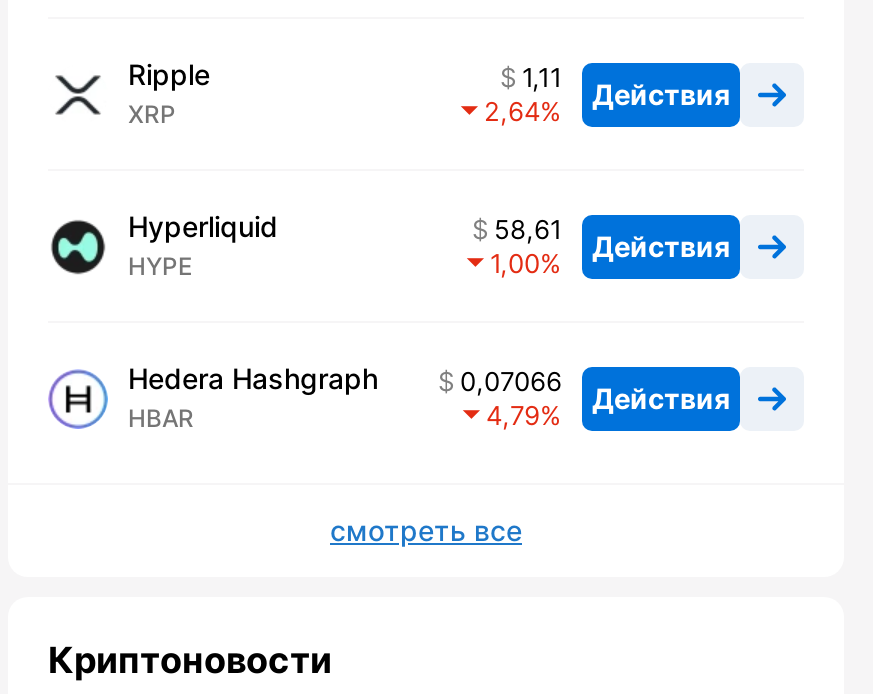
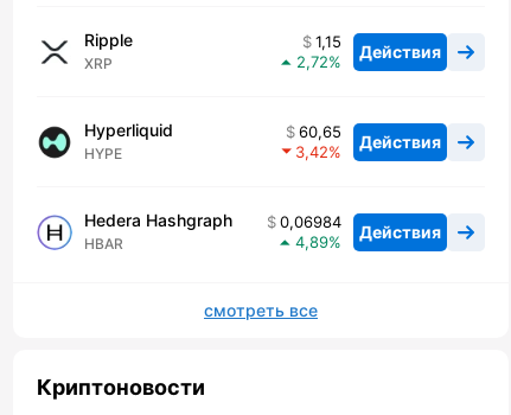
- 1,11 Действия
+ 1,15 Действия

- 2,64
+ 2,72

- 58,61 Действия
+ 60,65 Действия

- 1,00
+ 3,42

- 0,07066 Действия
+ 0,06984 Действия

- 4,79
+ 4,89
